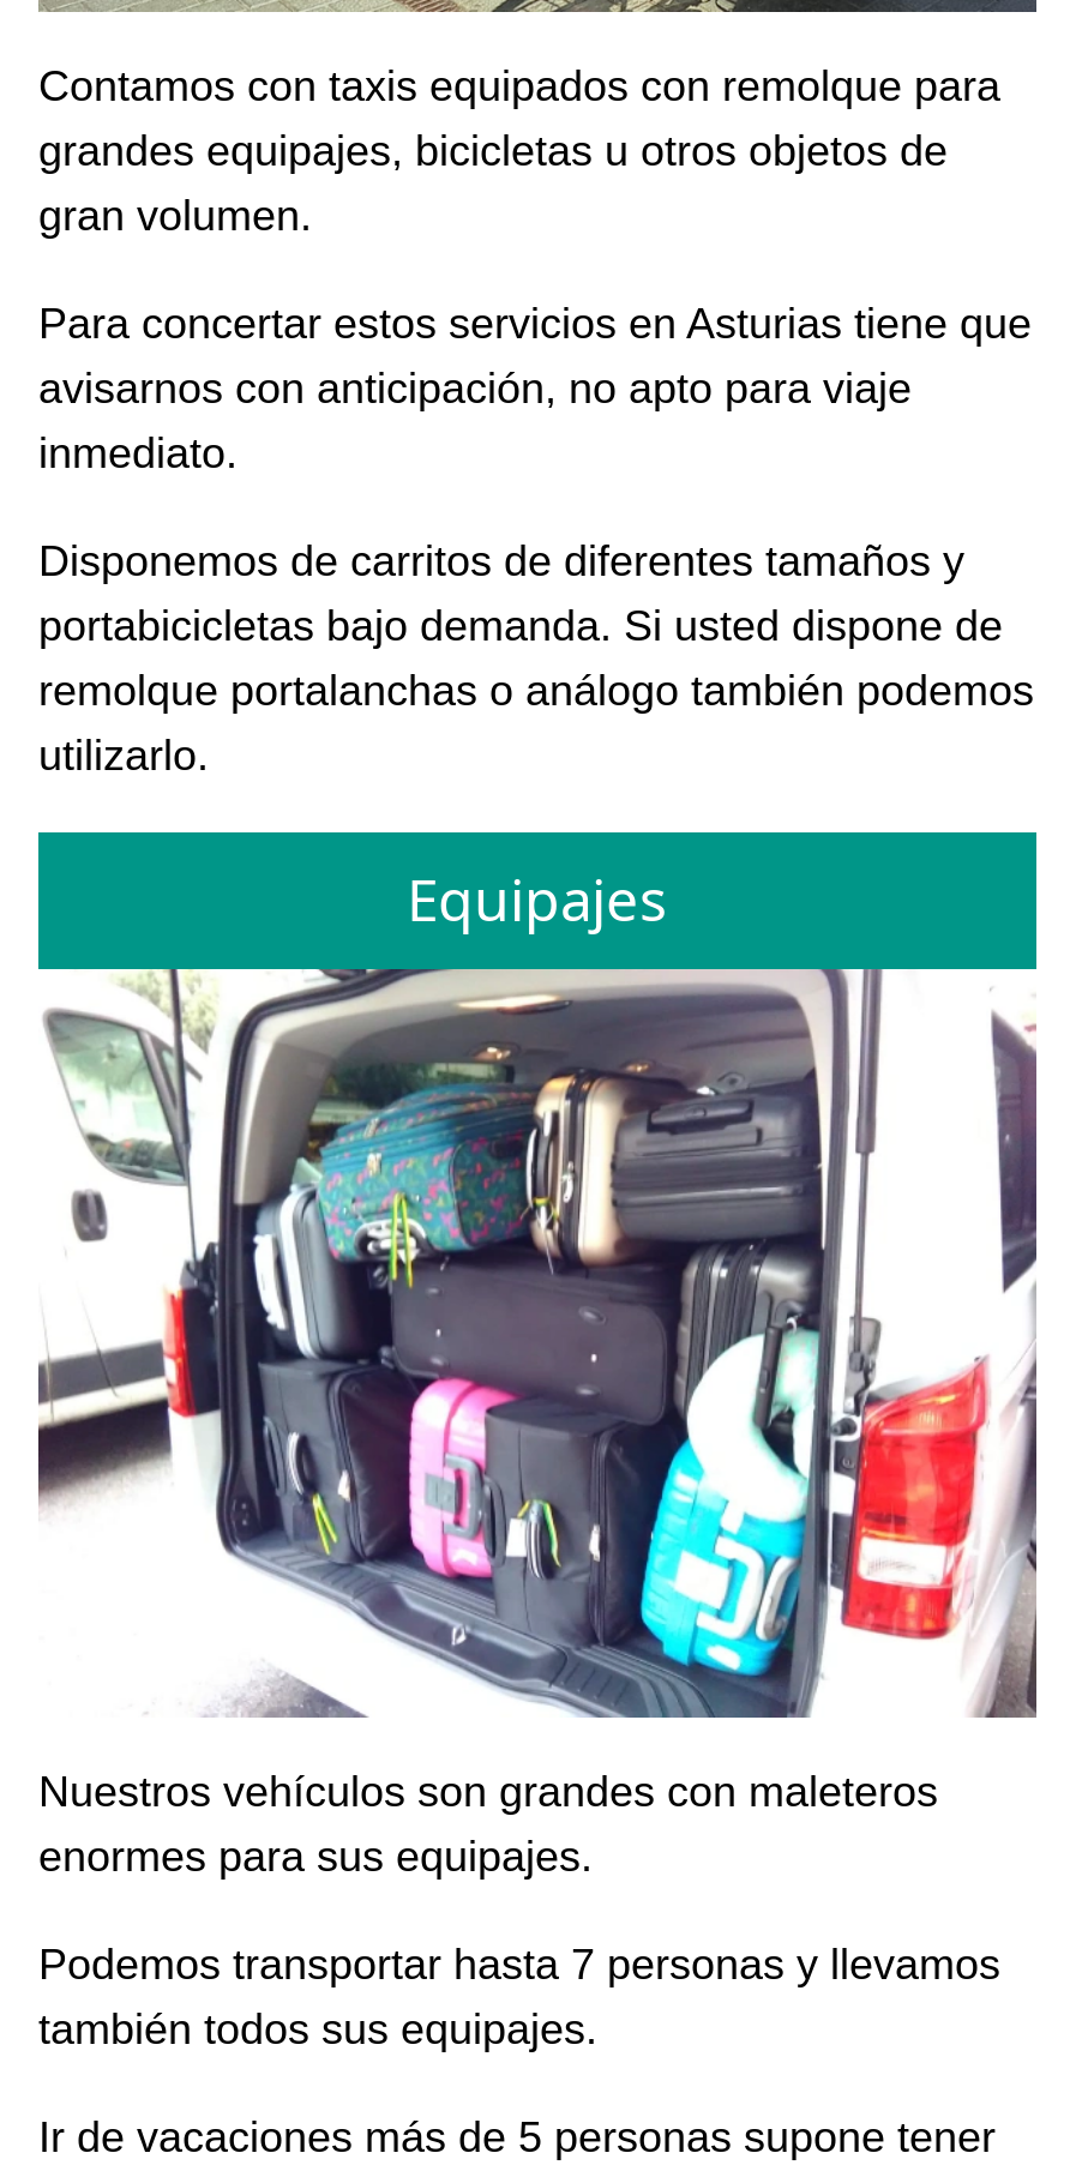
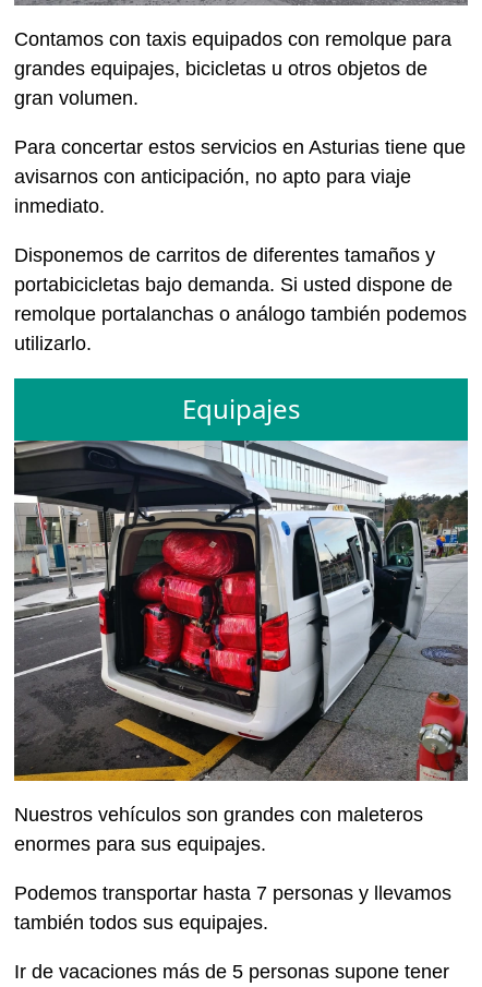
- [image]
+ [image]
